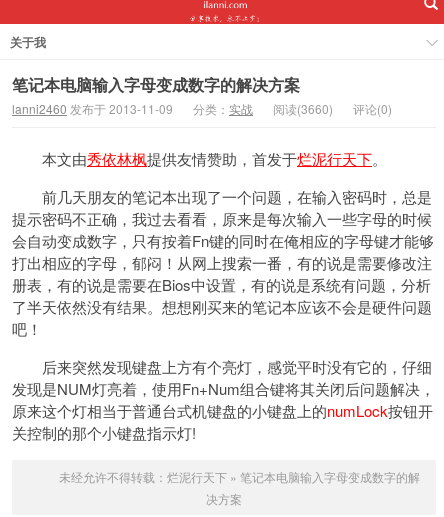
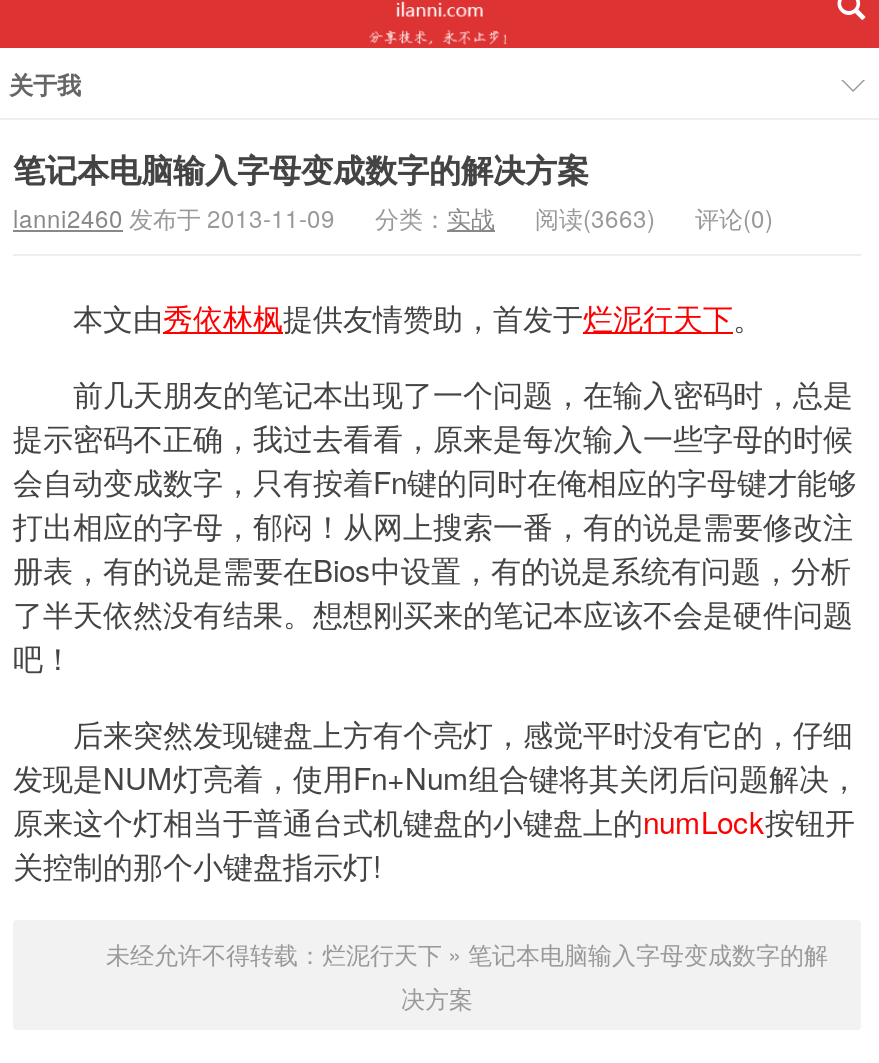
- lanni2460发布于 2013-11-09 分类：实战 阅读(3660) 评论(0)
+ lanni2460发布于 2013-11-09 分类：实战 阅读(3663) 评论(0)
